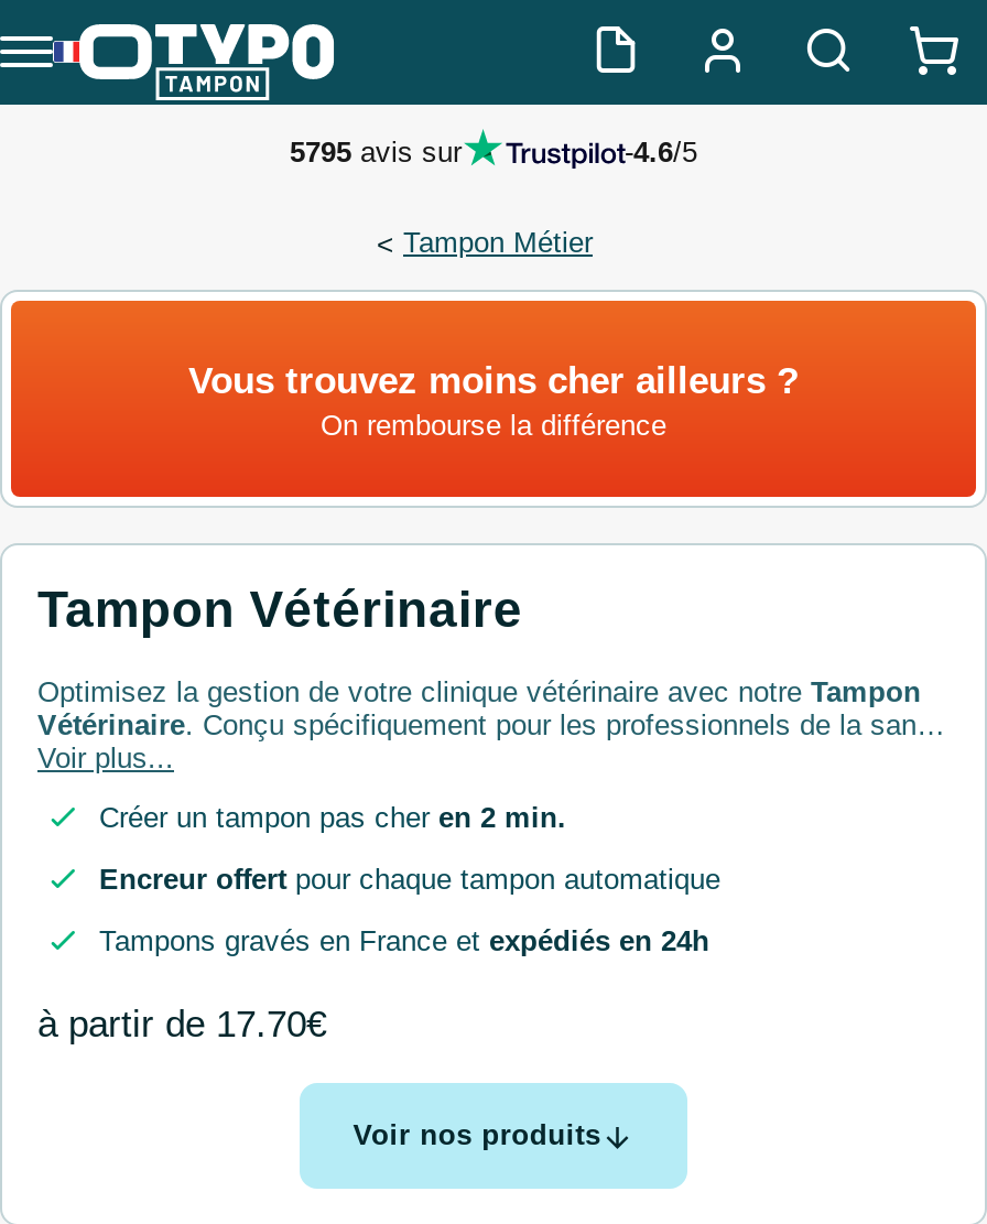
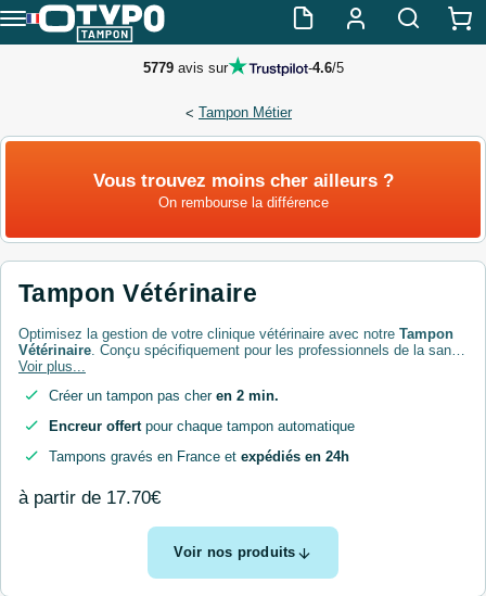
- 5795 avis sur
+ 5779 avis sur
